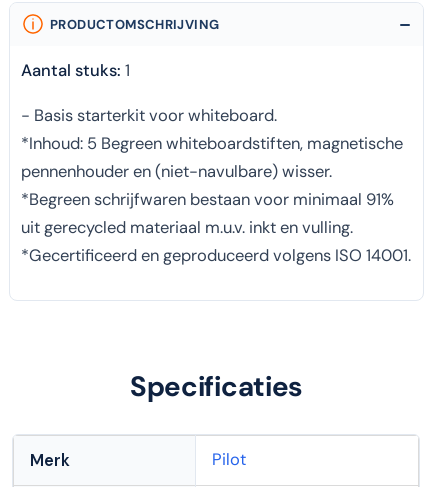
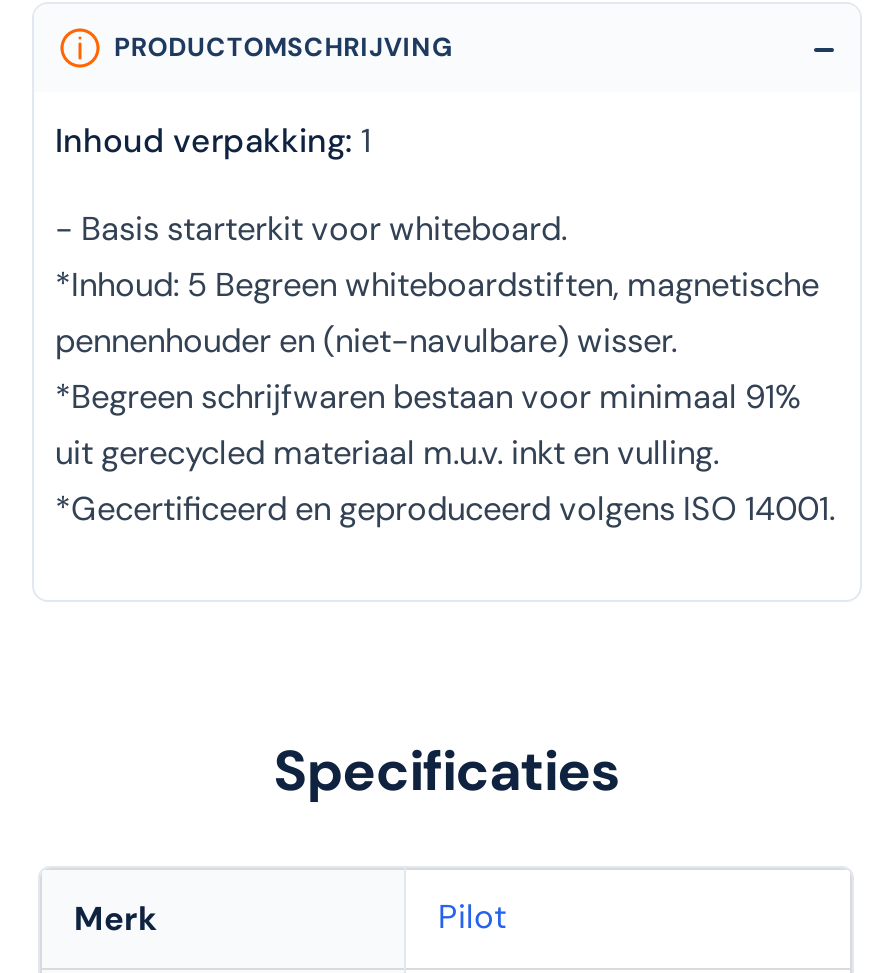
- Aantal stuks: 1
+ Inhoud verpakking: 1
